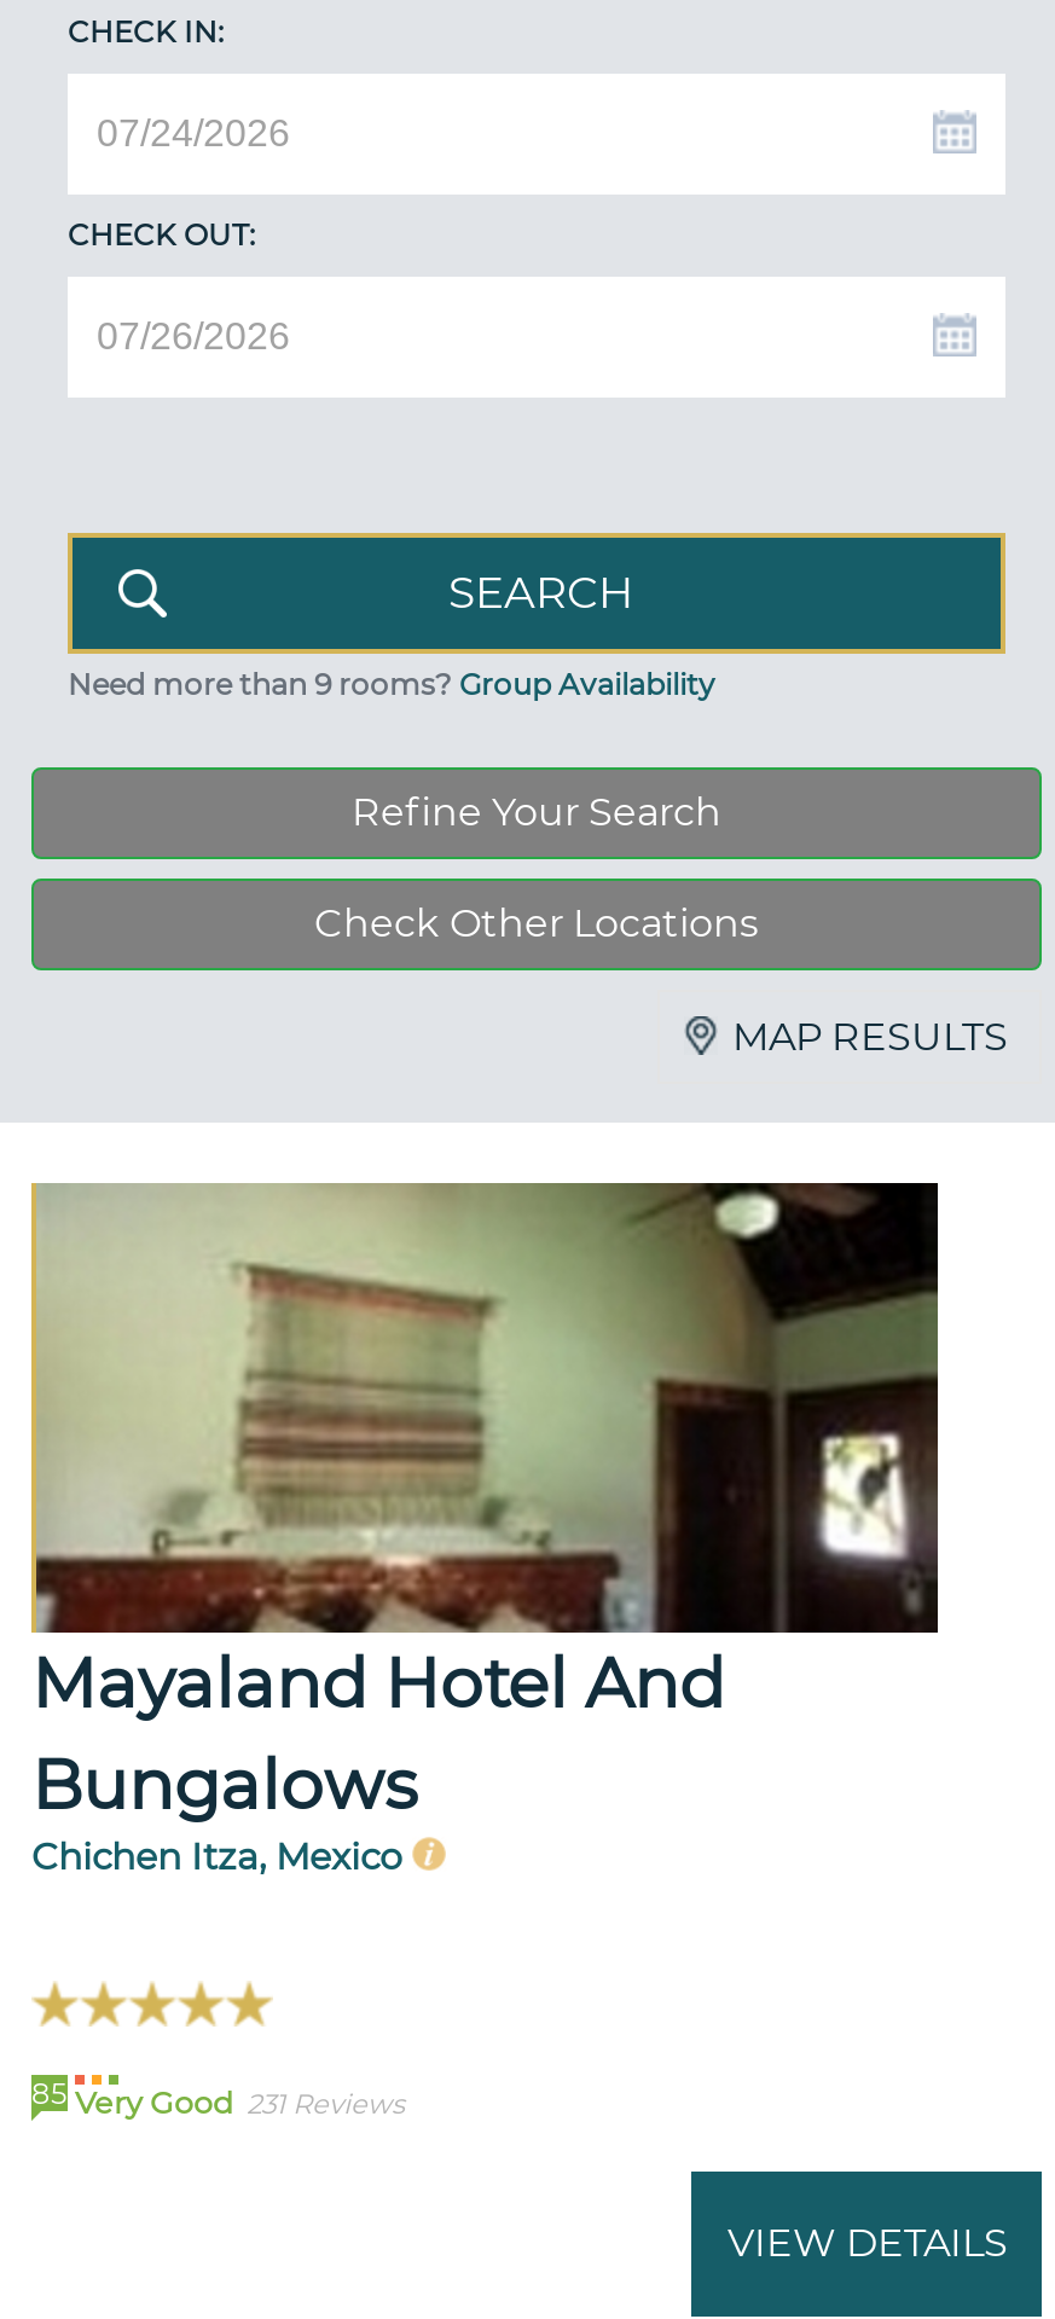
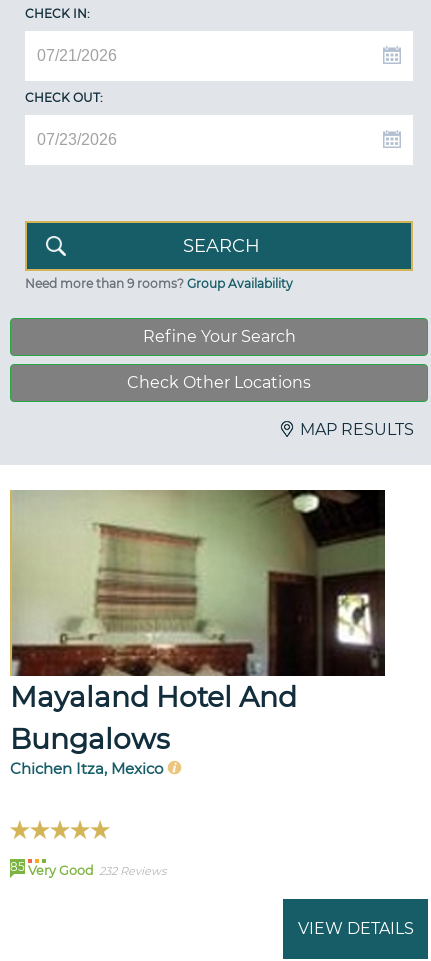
- 85 Very Good 231 Reviews
+ 85 Very Good 232 Reviews
